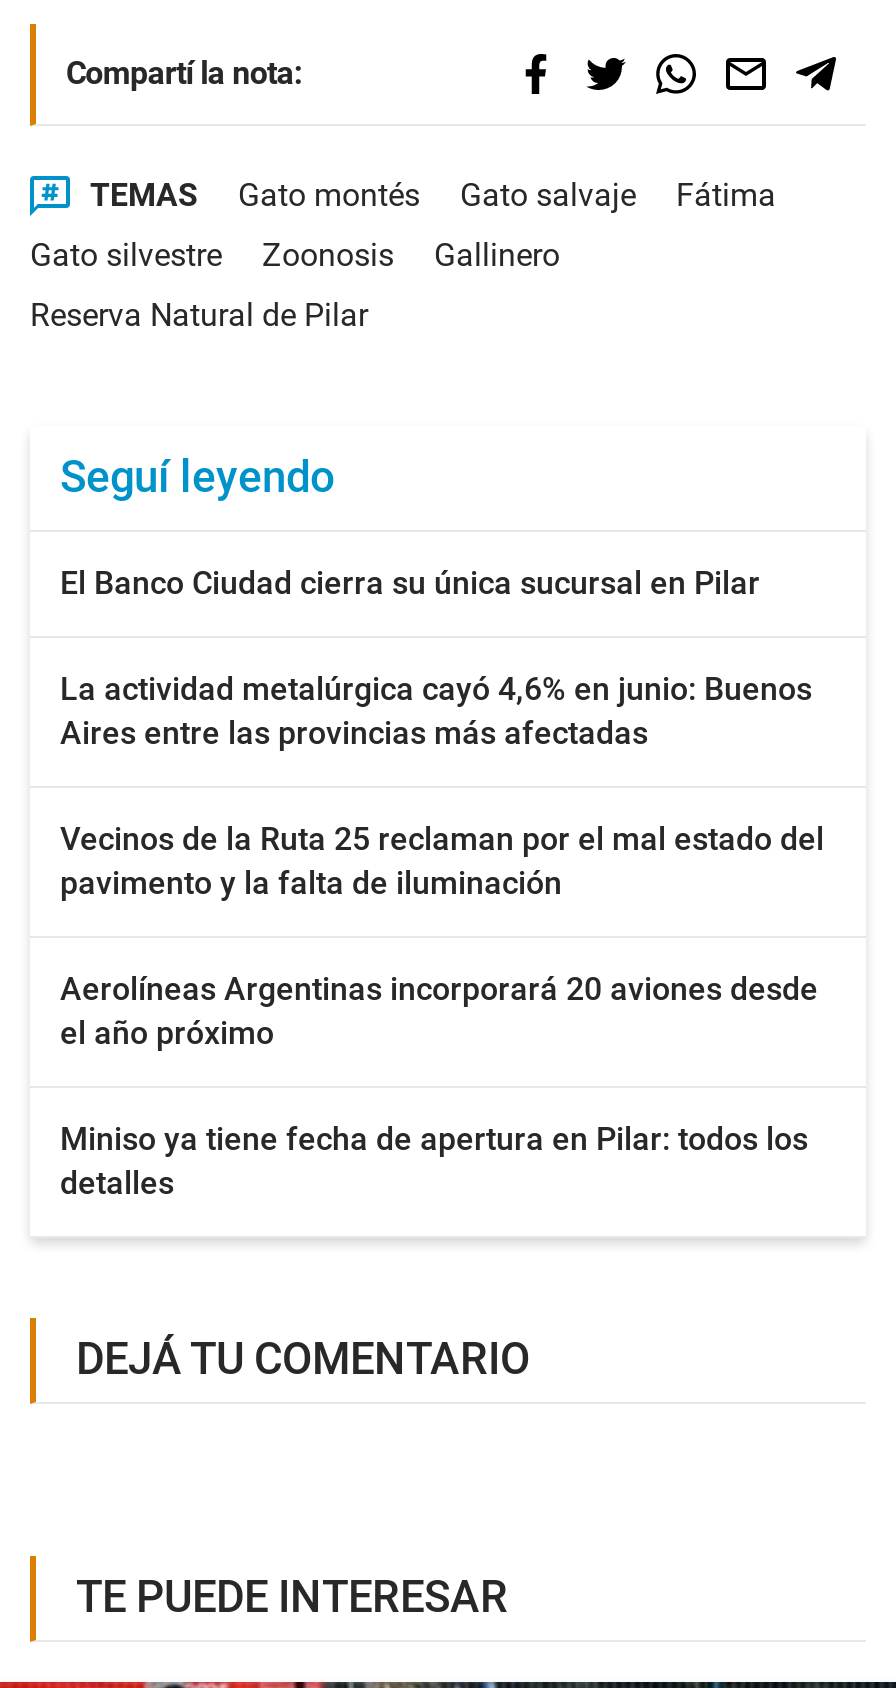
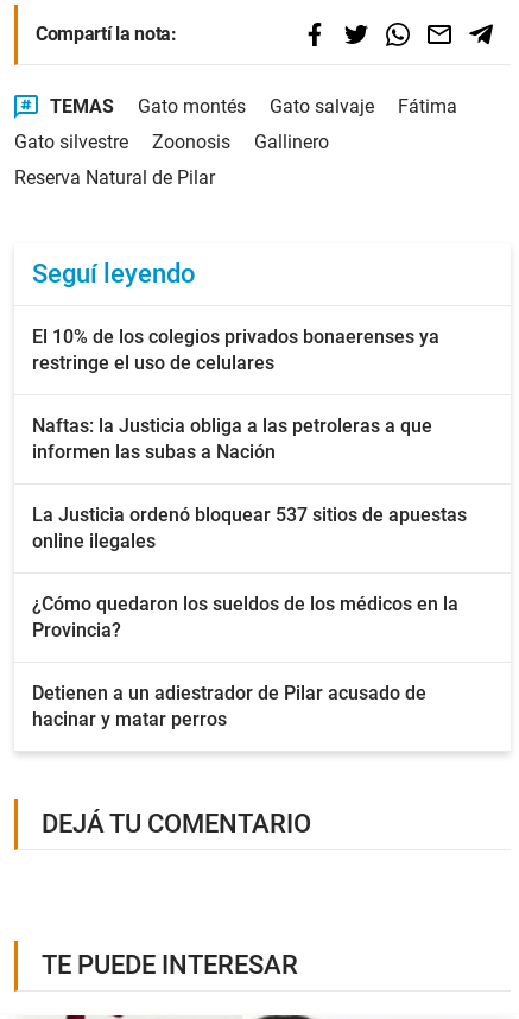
- El Banco Ciudad cierra su única sucursal en Pilar
+ El 10% de los colegios privados bonaerenses ya
+ restringe el uso de celulares

- La actividad metalúrgica cayó 4,6% en junio: Buenos
- Aires entre las provincias más afectadas
+ Naftas: la Justicia obliga a las petroleras a que
+ informen las subas a Nación

- Vecinos de la Ruta 25 reclaman por el mal estado del
- pavimento y la falta de iluminación
+ La Justicia ordenó bloquear 537 sitios de apuestas
+ online ilegales

- Aerolíneas Argentinas incorporará 20 aviones desde
- el año próximo
+ ¿Cómo quedaron los sueldos de los médicos en la
+ Provincia?

- Miniso ya tiene fecha de apertura en Pilar: todos los
- detalles
+ Detienen a un adiestrador de Pilar acusado de
+ hacinar y matar perros
